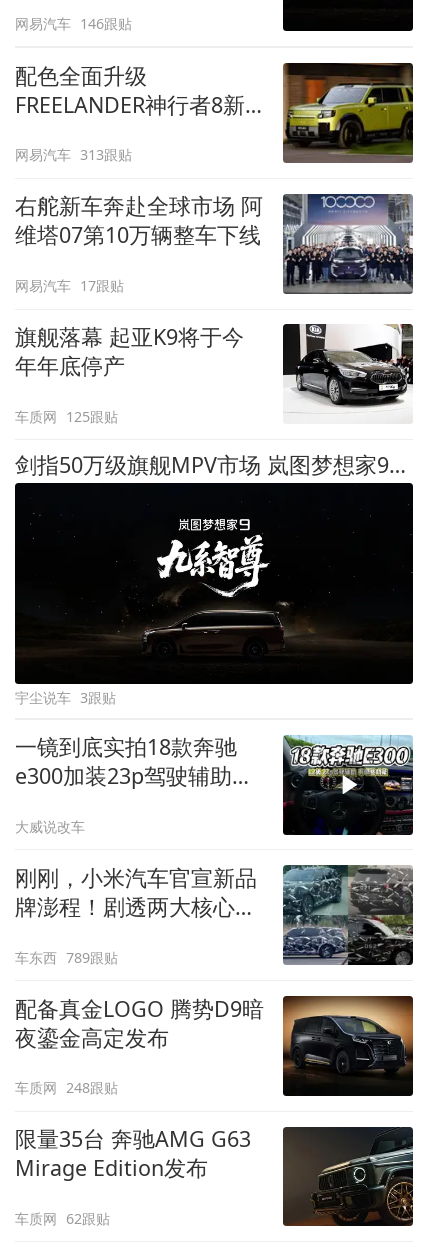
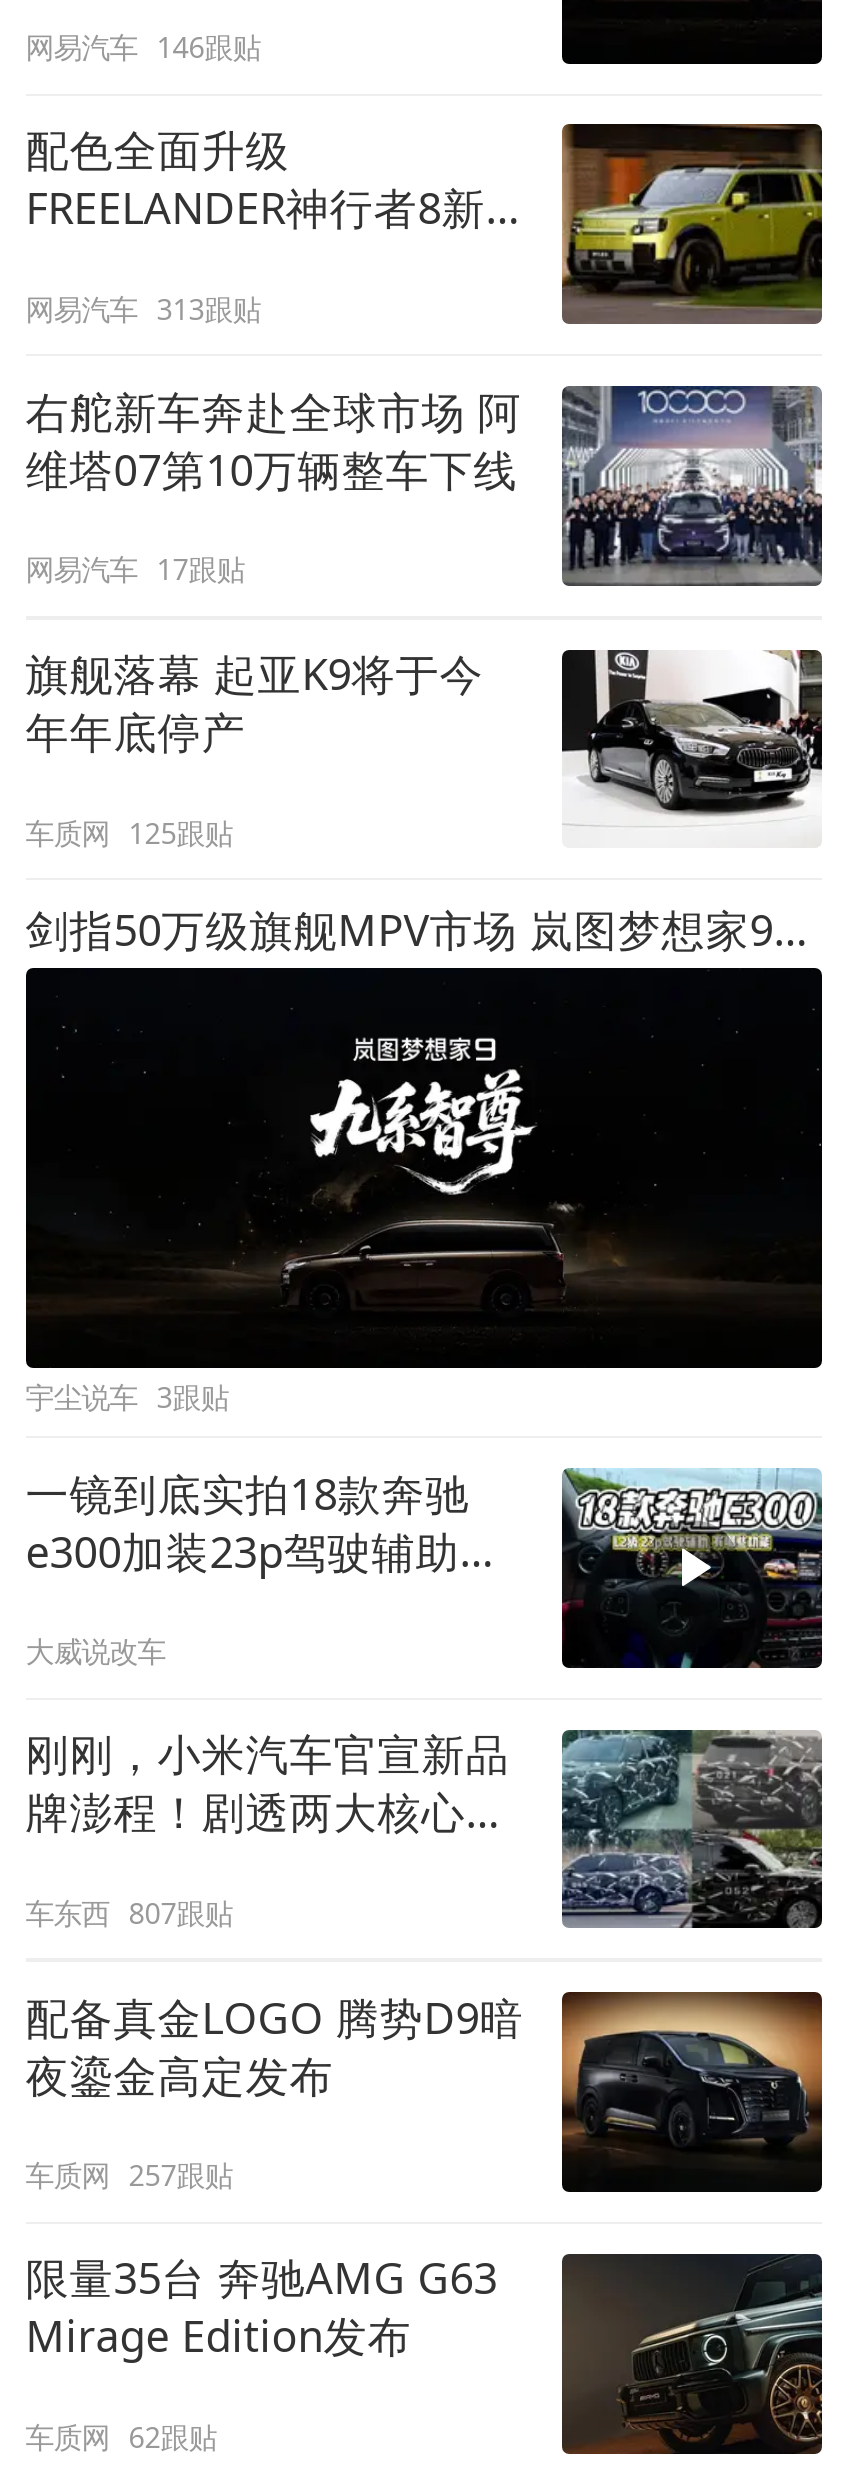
- 车东西 789跟贴
+ 车东西 807跟贴

- 车质网 248跟贴
+ 车质网 257跟贴
